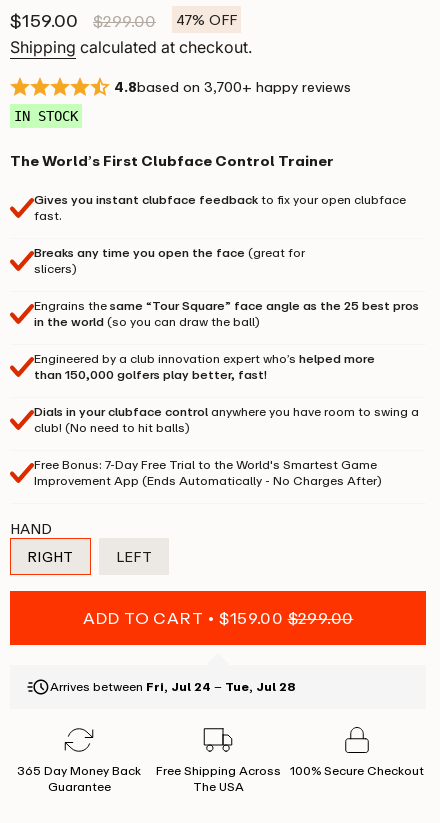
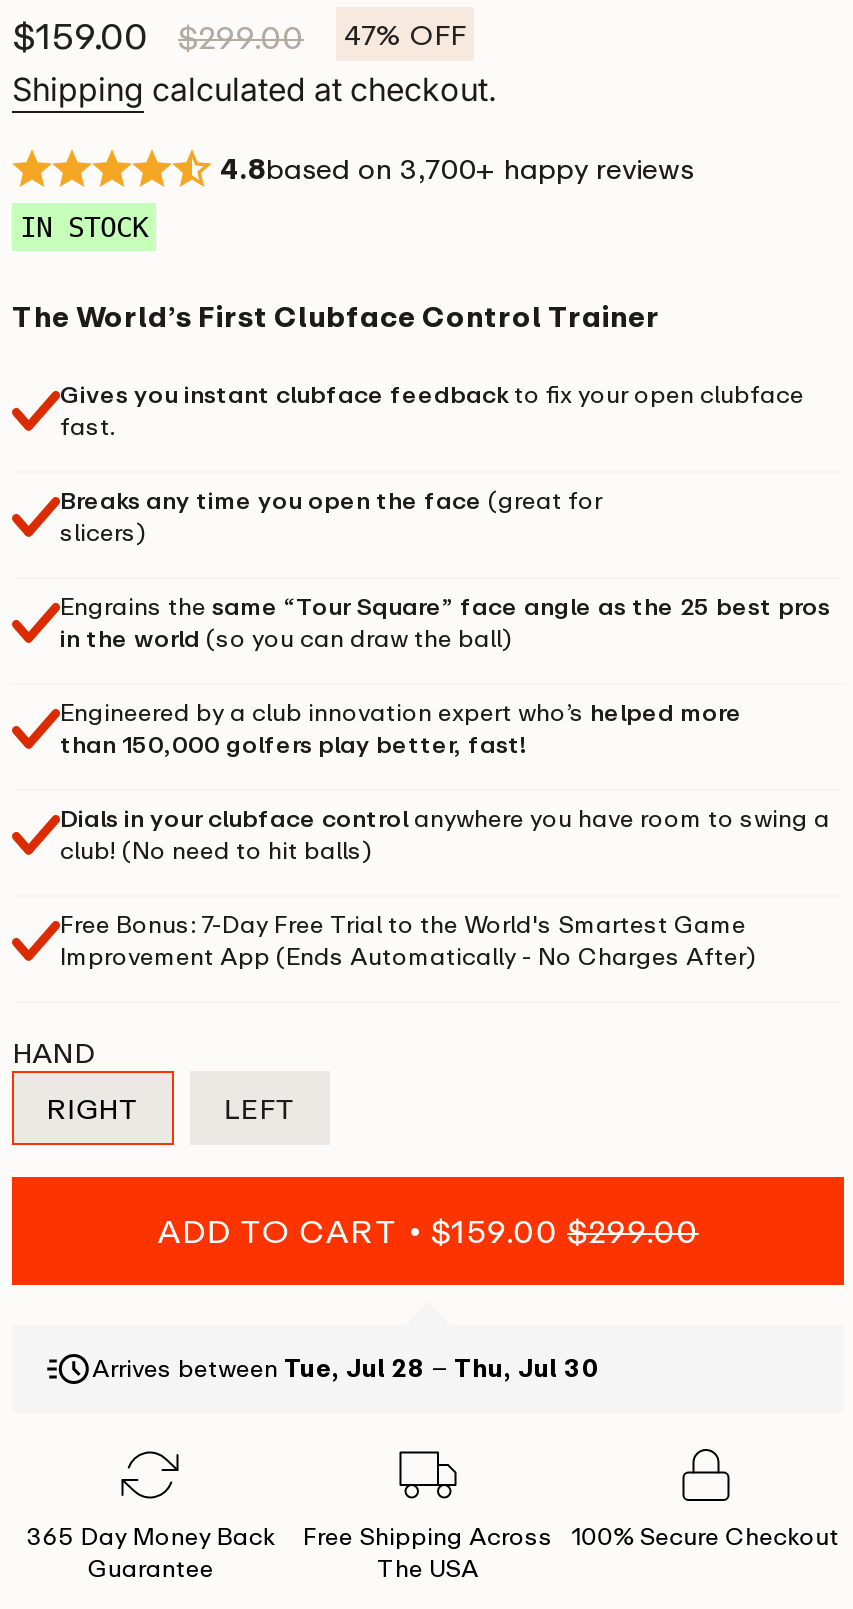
- Arrives between Fri, Jul 24 – Tue, Jul 28
+ Arrives between Tue, Jul 28 – Thu, Jul 30
